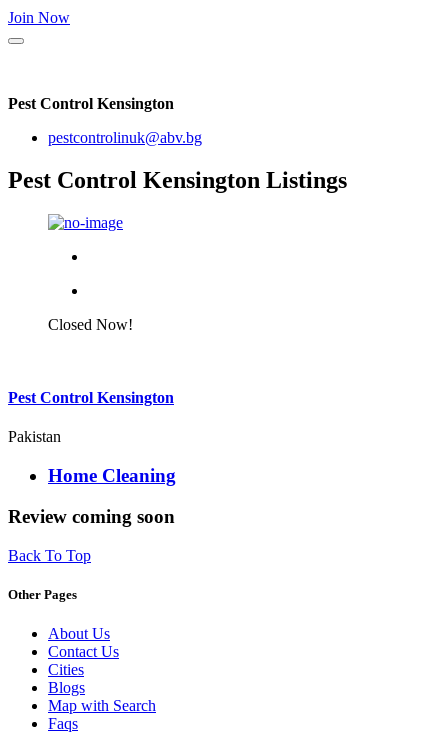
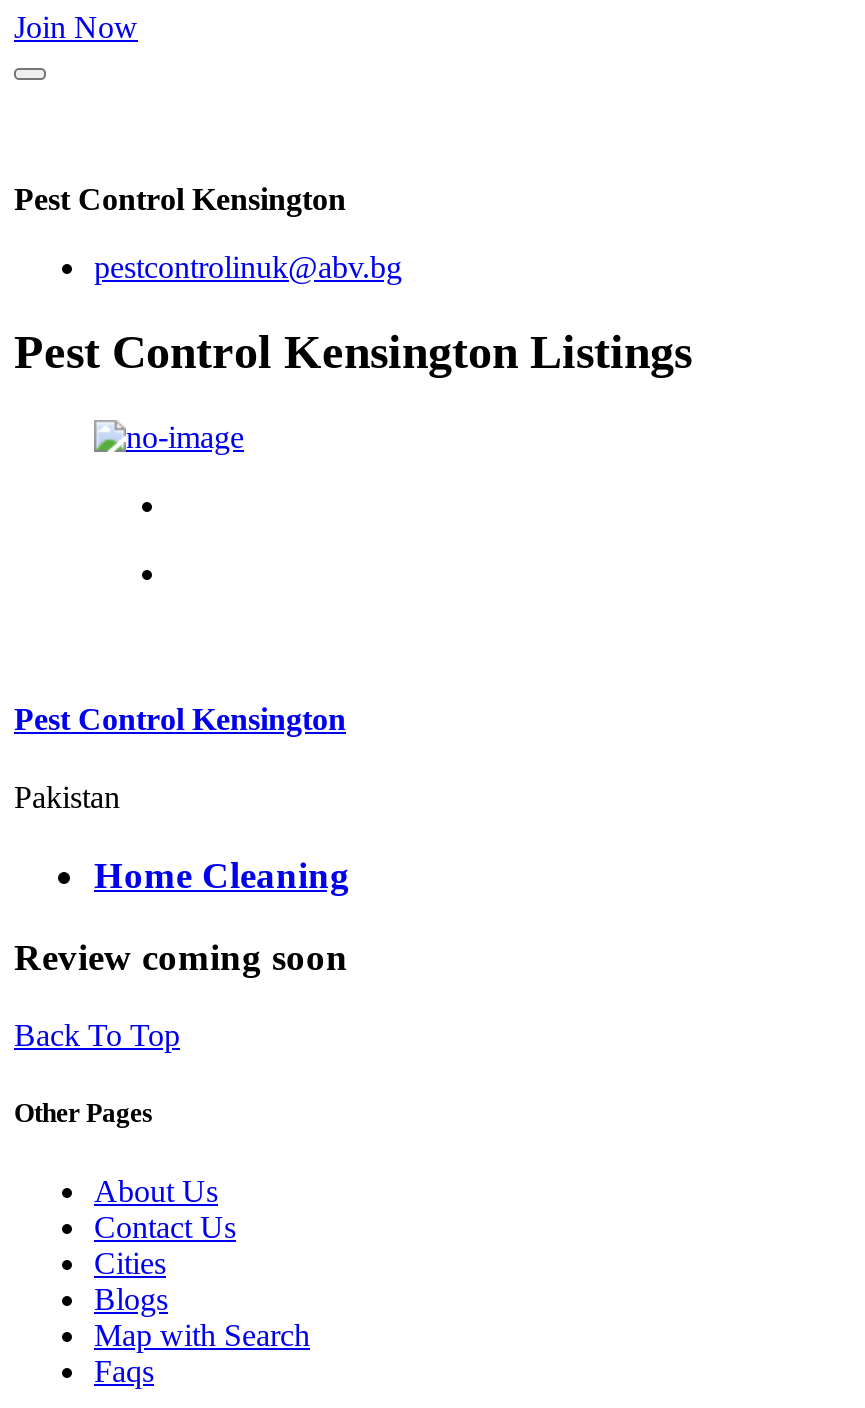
- Closed Now!
